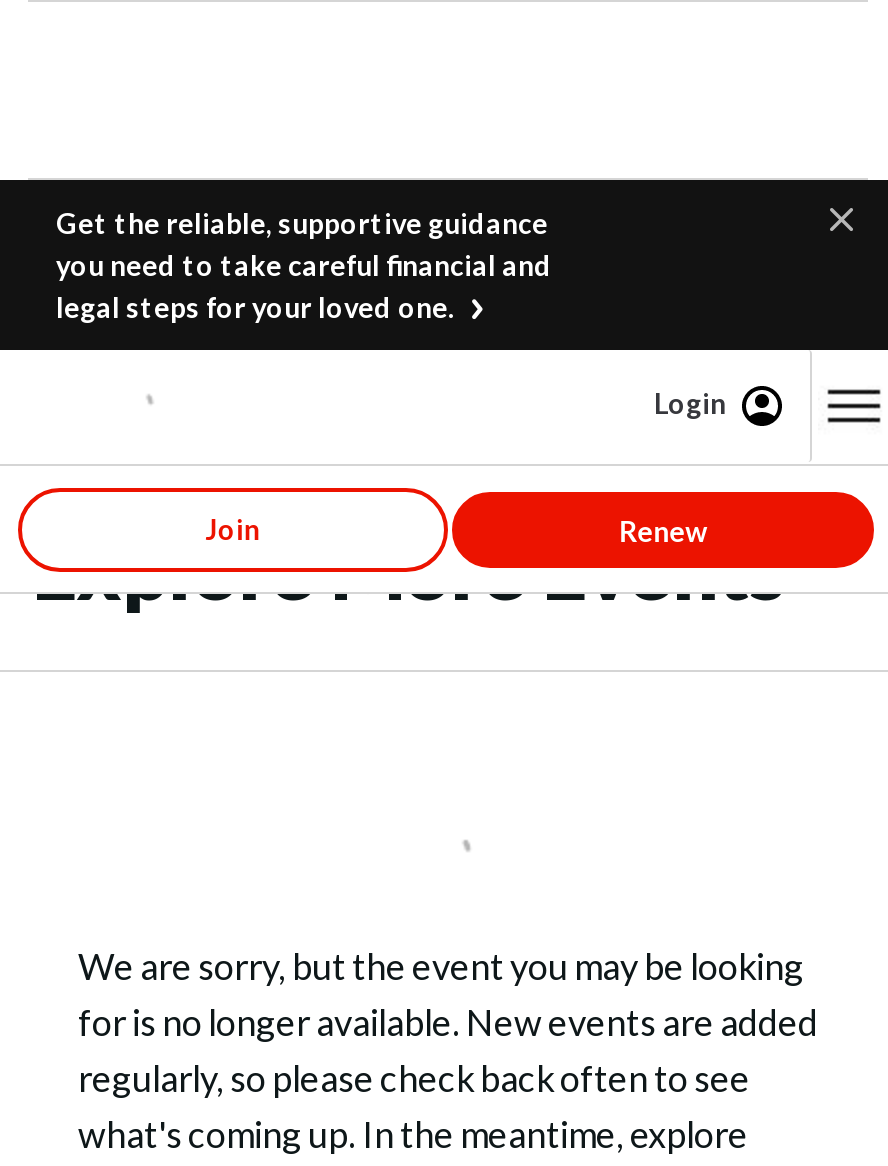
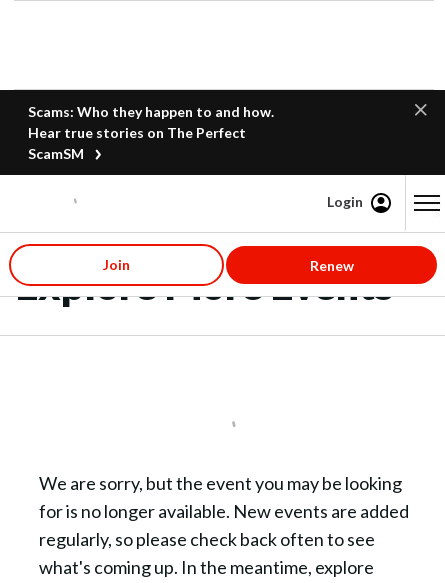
- Get the reliable, supportive guidance
- you need to take careful financial and
- legal steps for your loved one.
+ Scams: Who they happen to and how.
+ Hear true stories on The Perfect
+ ScamSM
